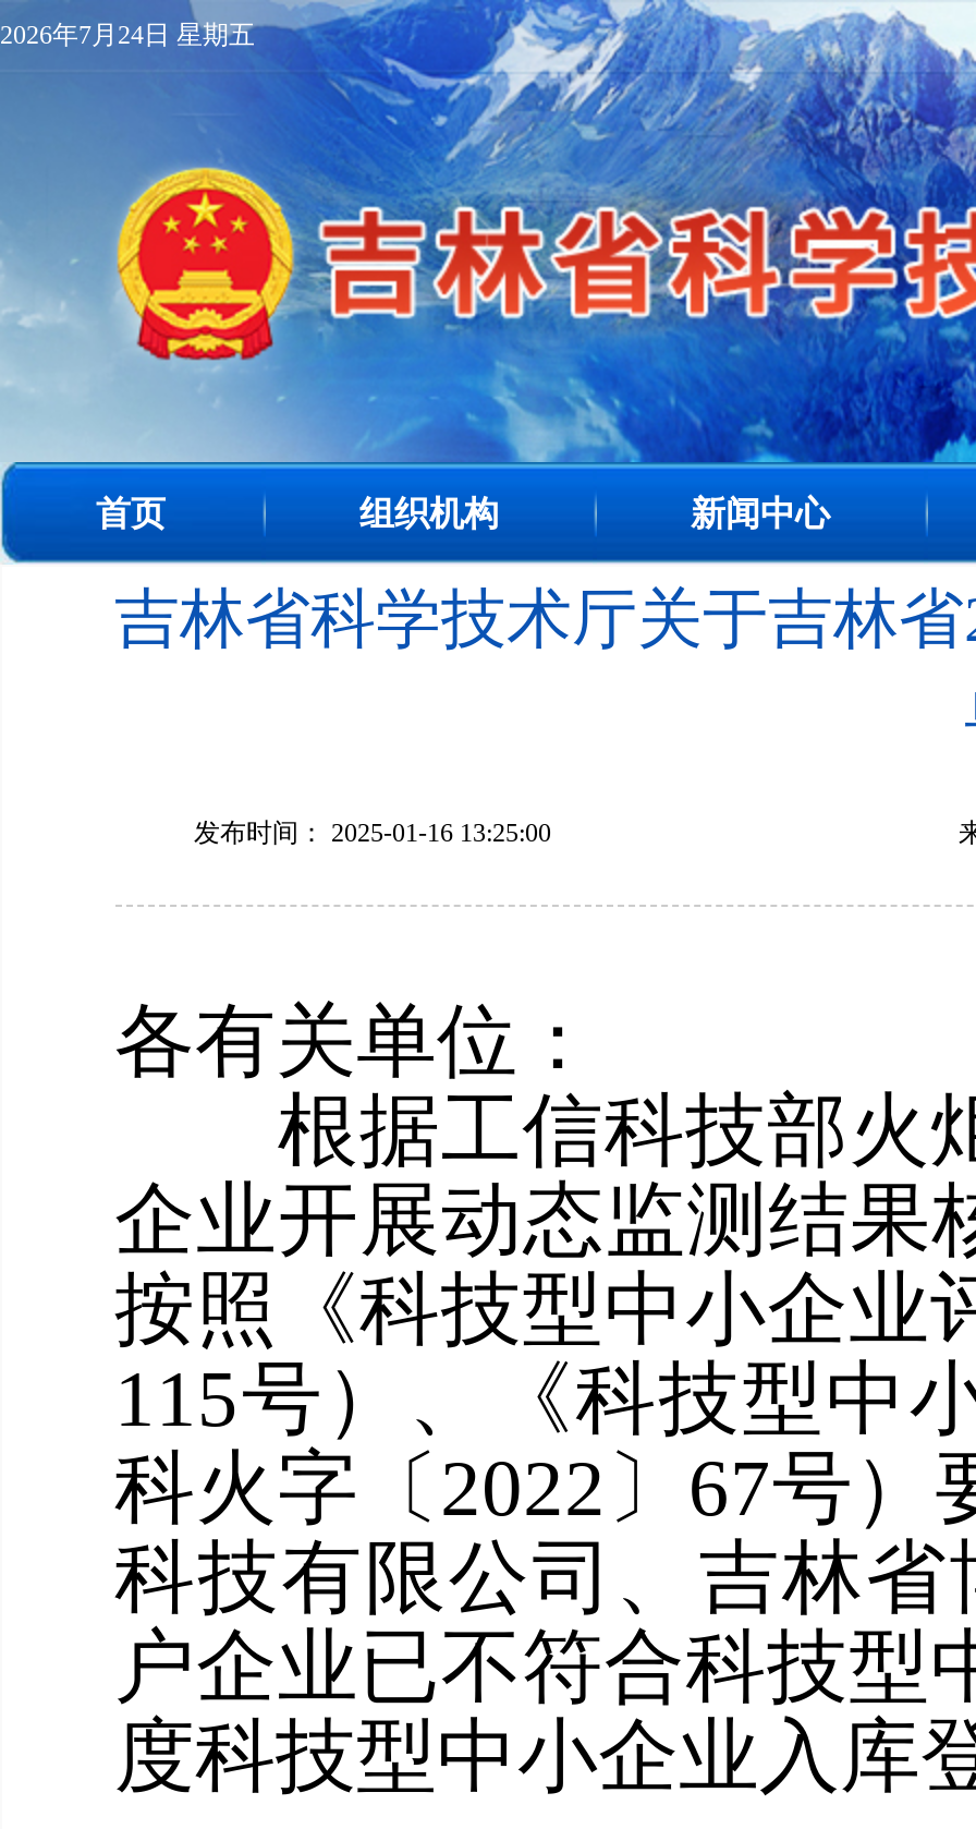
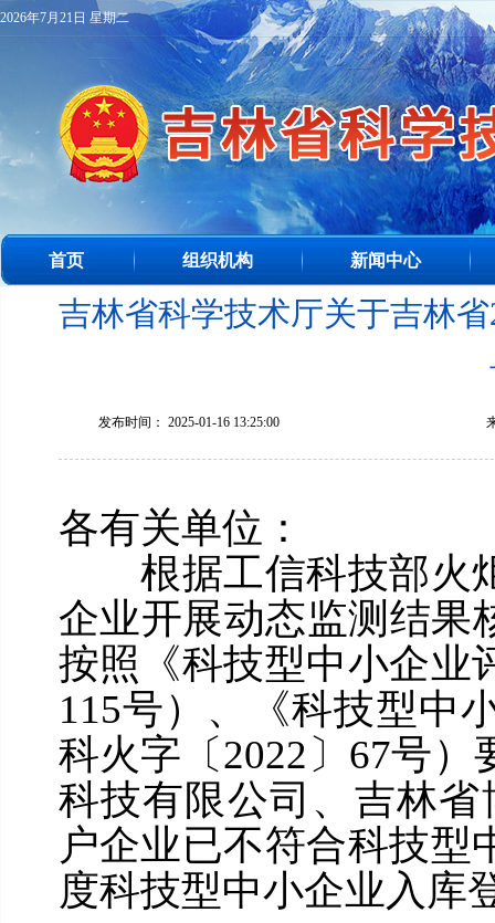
- 2026年7月24日 星期五
+ 2026年7月21日 星期二
